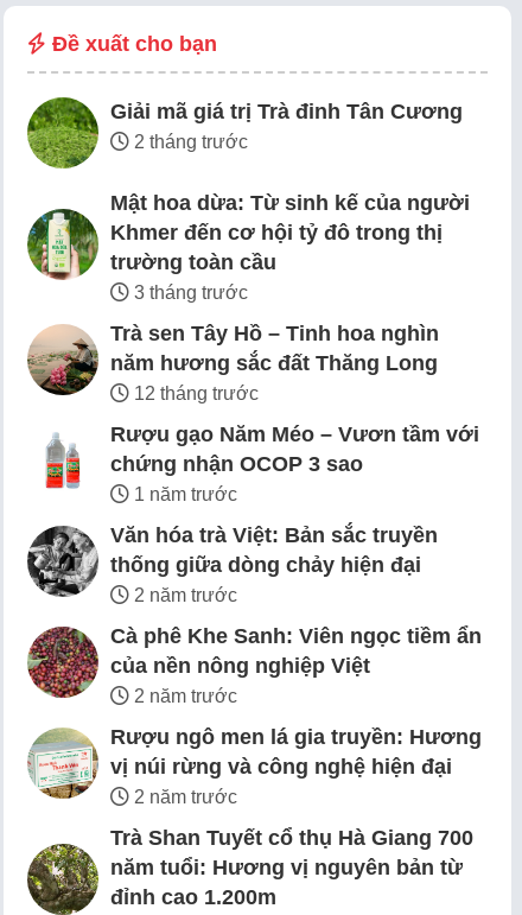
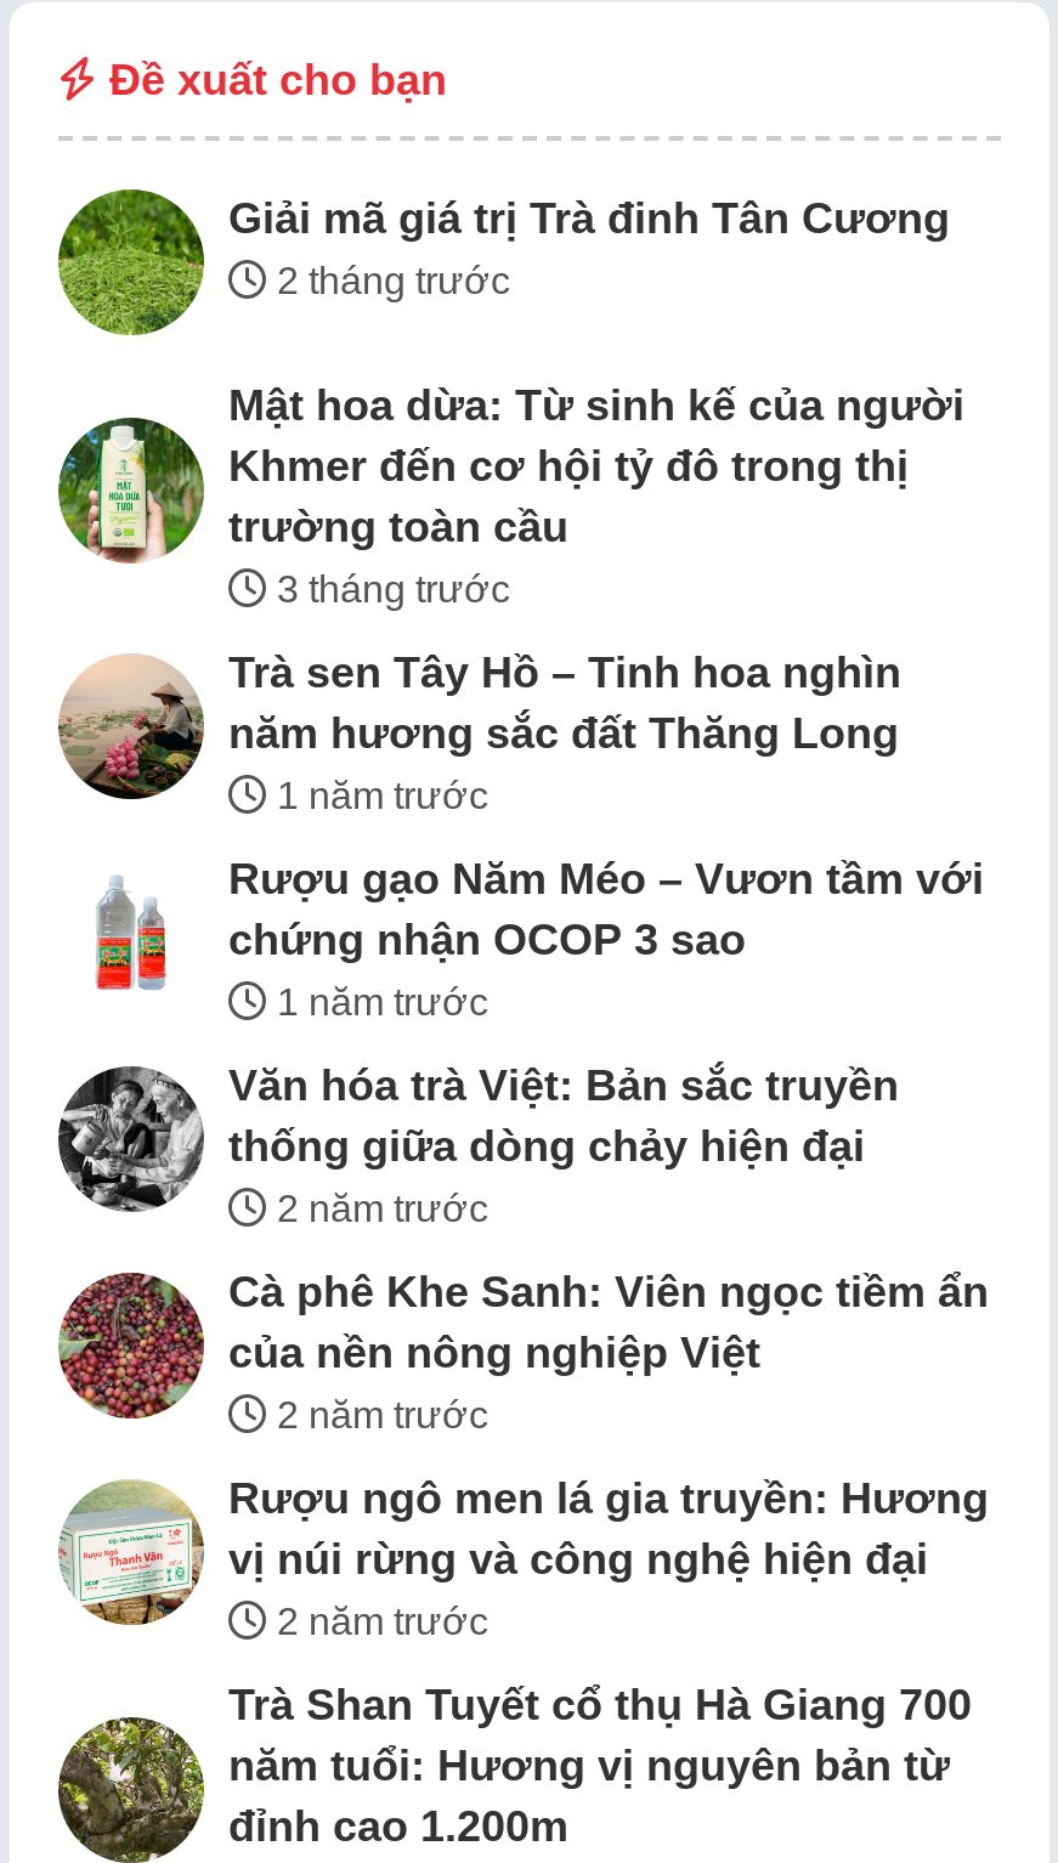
- 12 tháng trước
+ 1 năm trước
